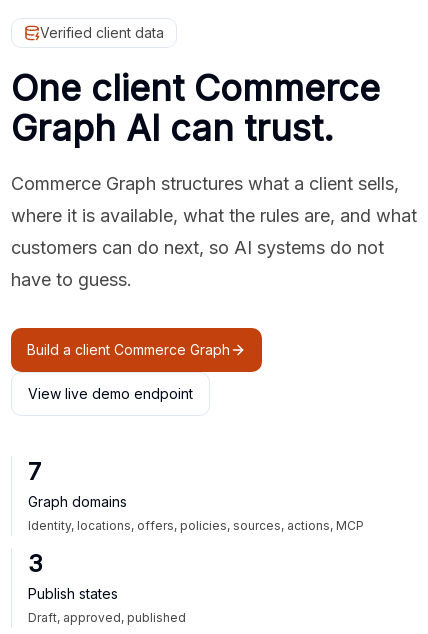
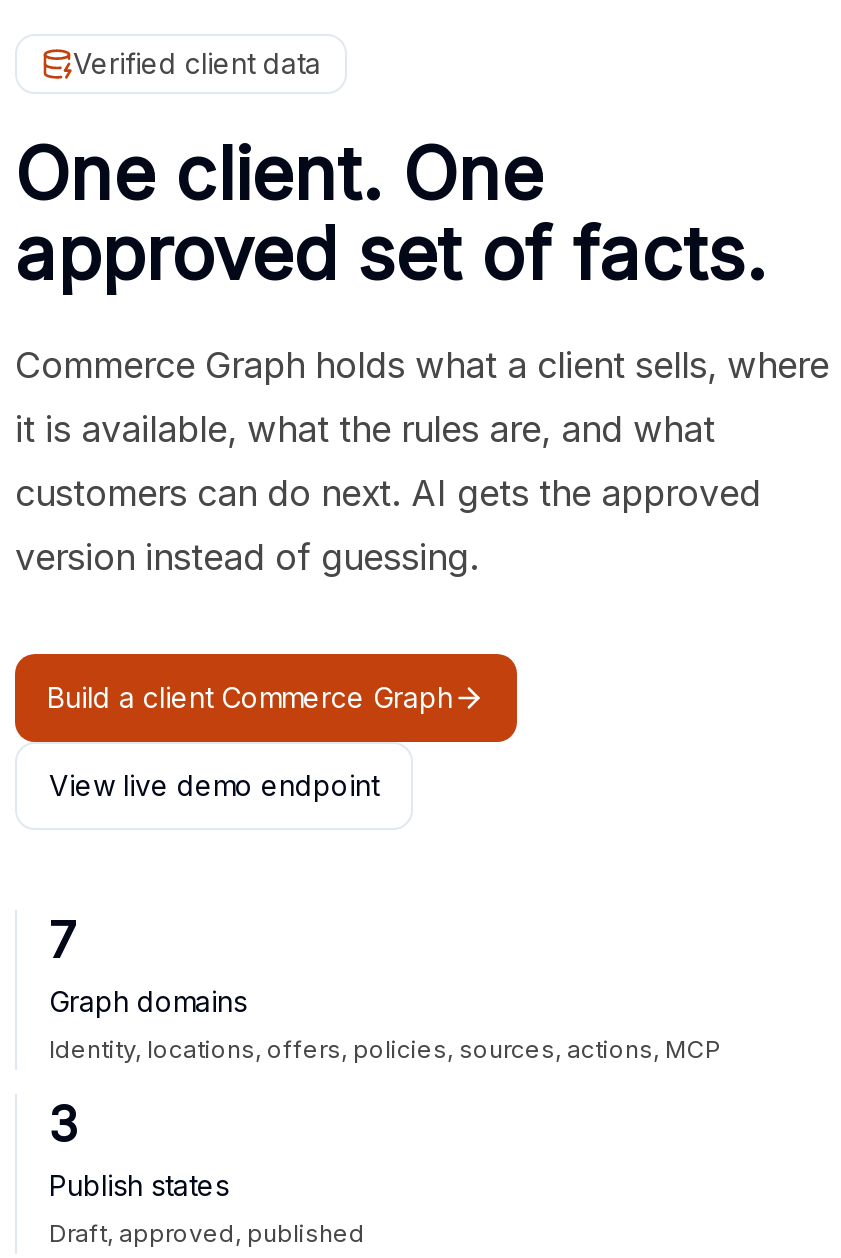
- One client Commerce
- Graph AI can trust.
+ One client. One
+ approved set of facts.

- Commerce Graph structures what a client sells,
+ Commerce Graph holds what a client sells, where

- where it is available, what the rules are, and what
+ it is available, what the rules are, and what

- customers can do next, so AI systems do not
+ customers can do next. AI gets the approved

- have to guess.
+ version instead of guessing.
